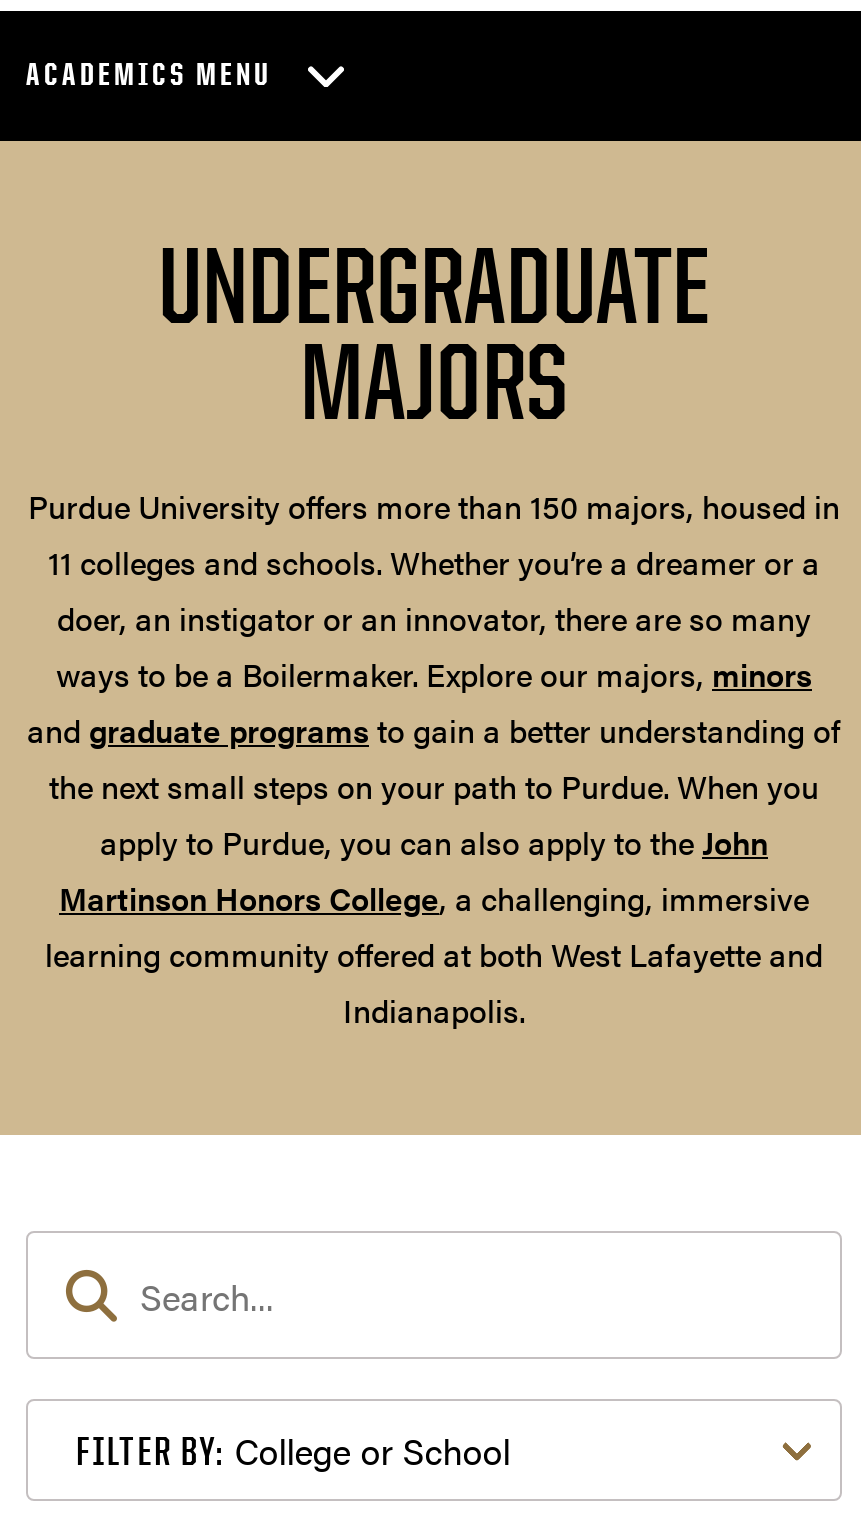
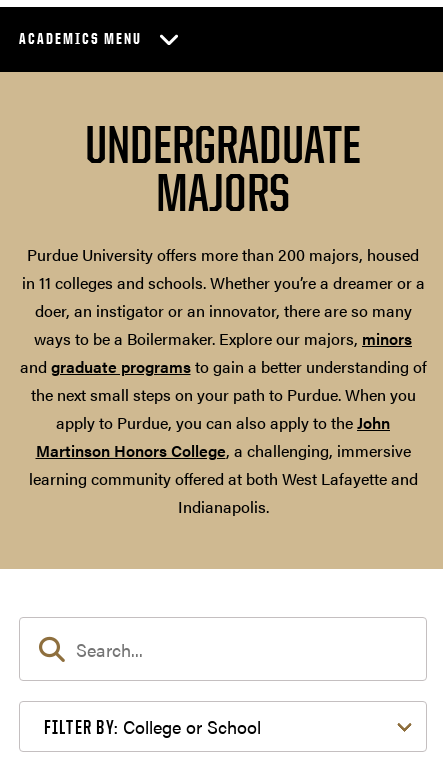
- Purdue University offers more than 150 majors, housed in
- 11 colleges and schools. Whether you’re a dreamer or a
+ Purdue University offers more than 200 majors, housed
+ in 11 colleges and schools. Whether you’re a dreamer or a
